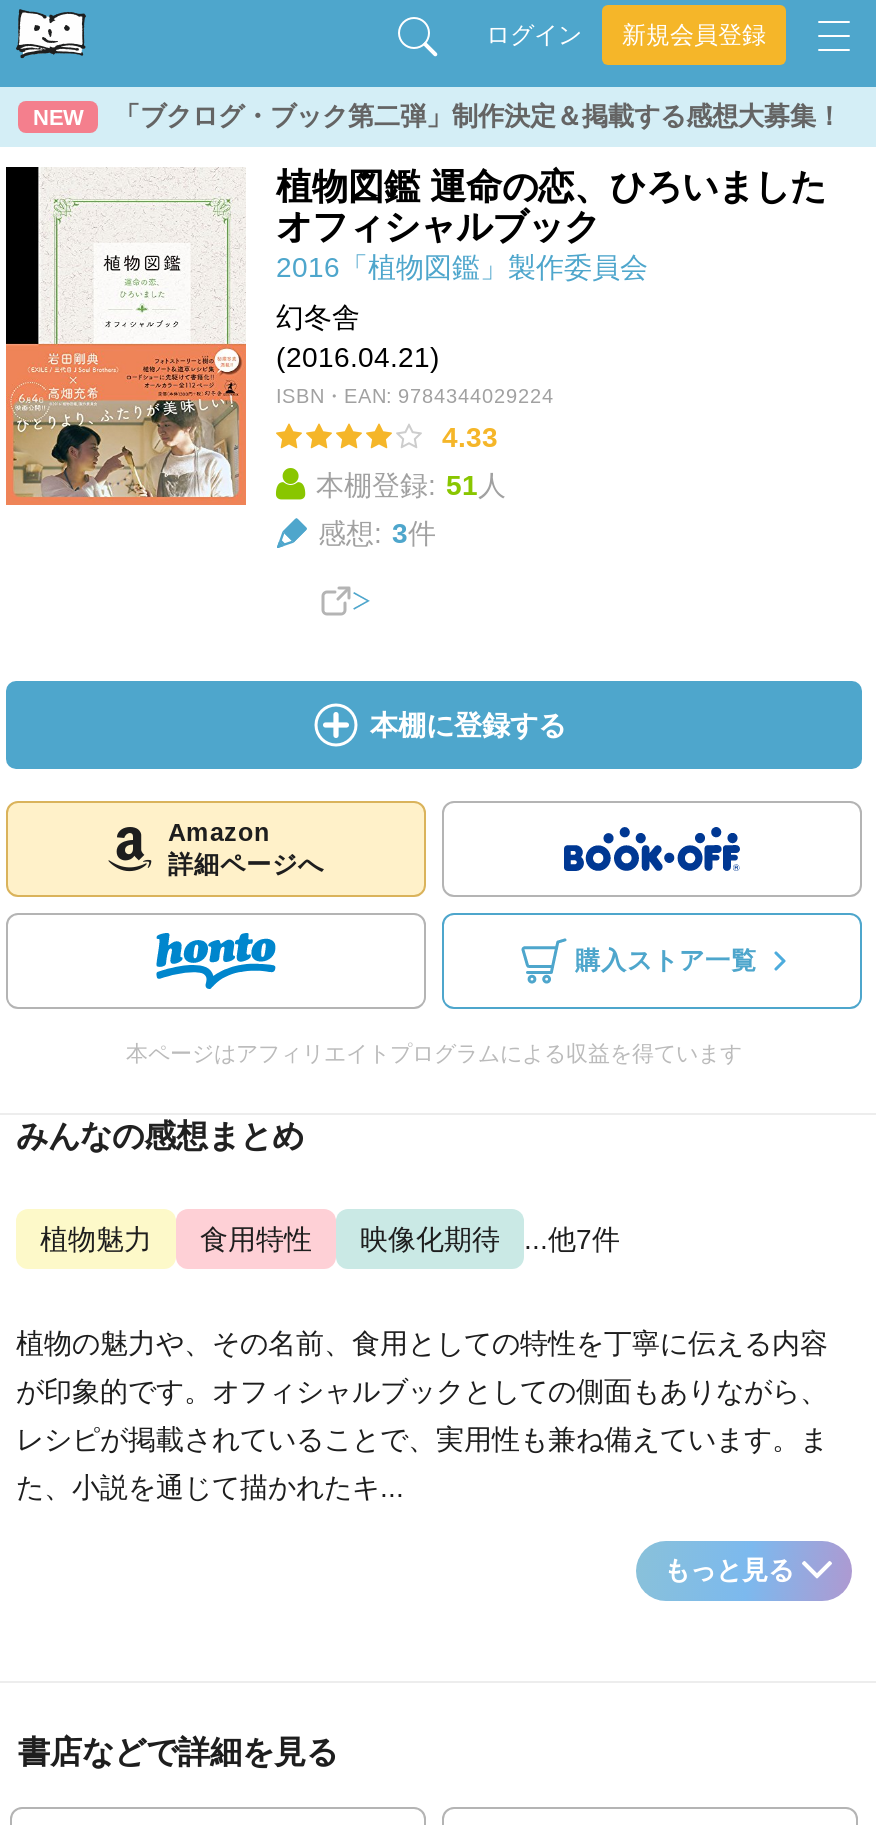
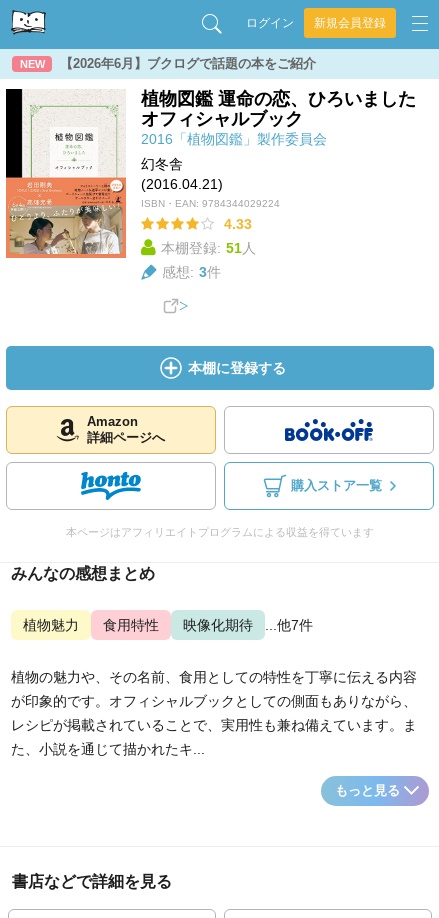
- 「ブクログ・ブック第二弾」制作決定＆掲載する感想大募集！
+ 【2026年6月】ブクログで話題の本をご紹介
